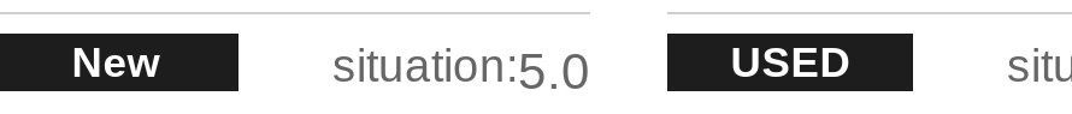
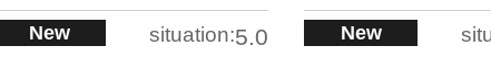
- USED
+ New
